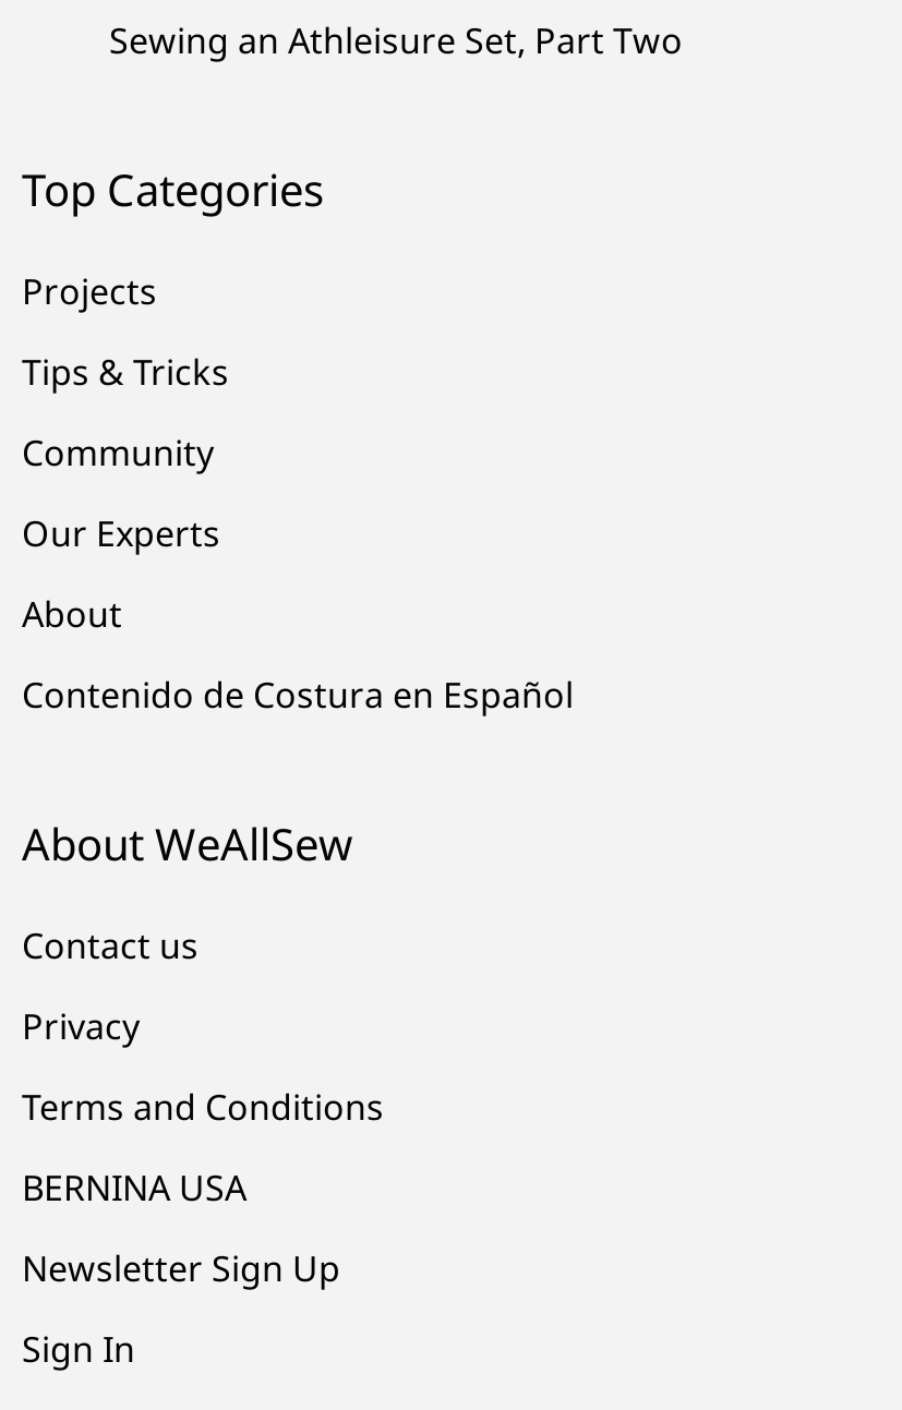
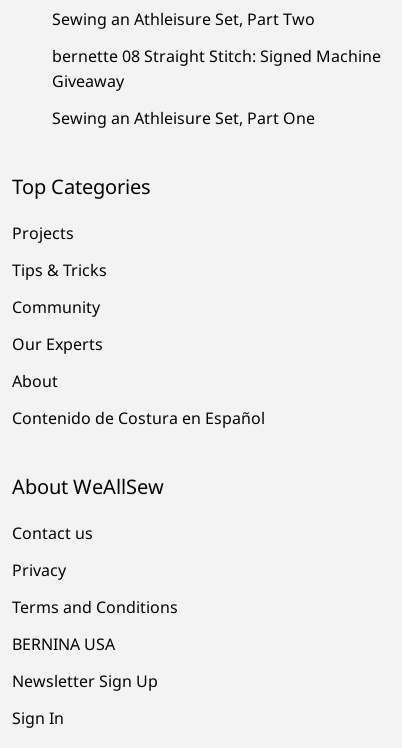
+ bernette 08 Straight Stitch: Signed Machine
+ Giveaway
+ Sewing an Athleisure Set, Part One
